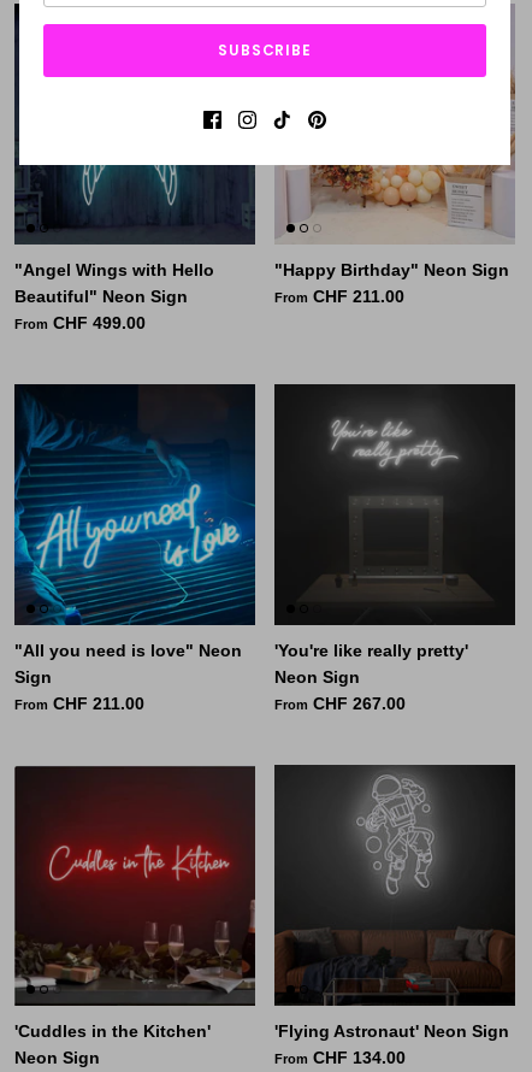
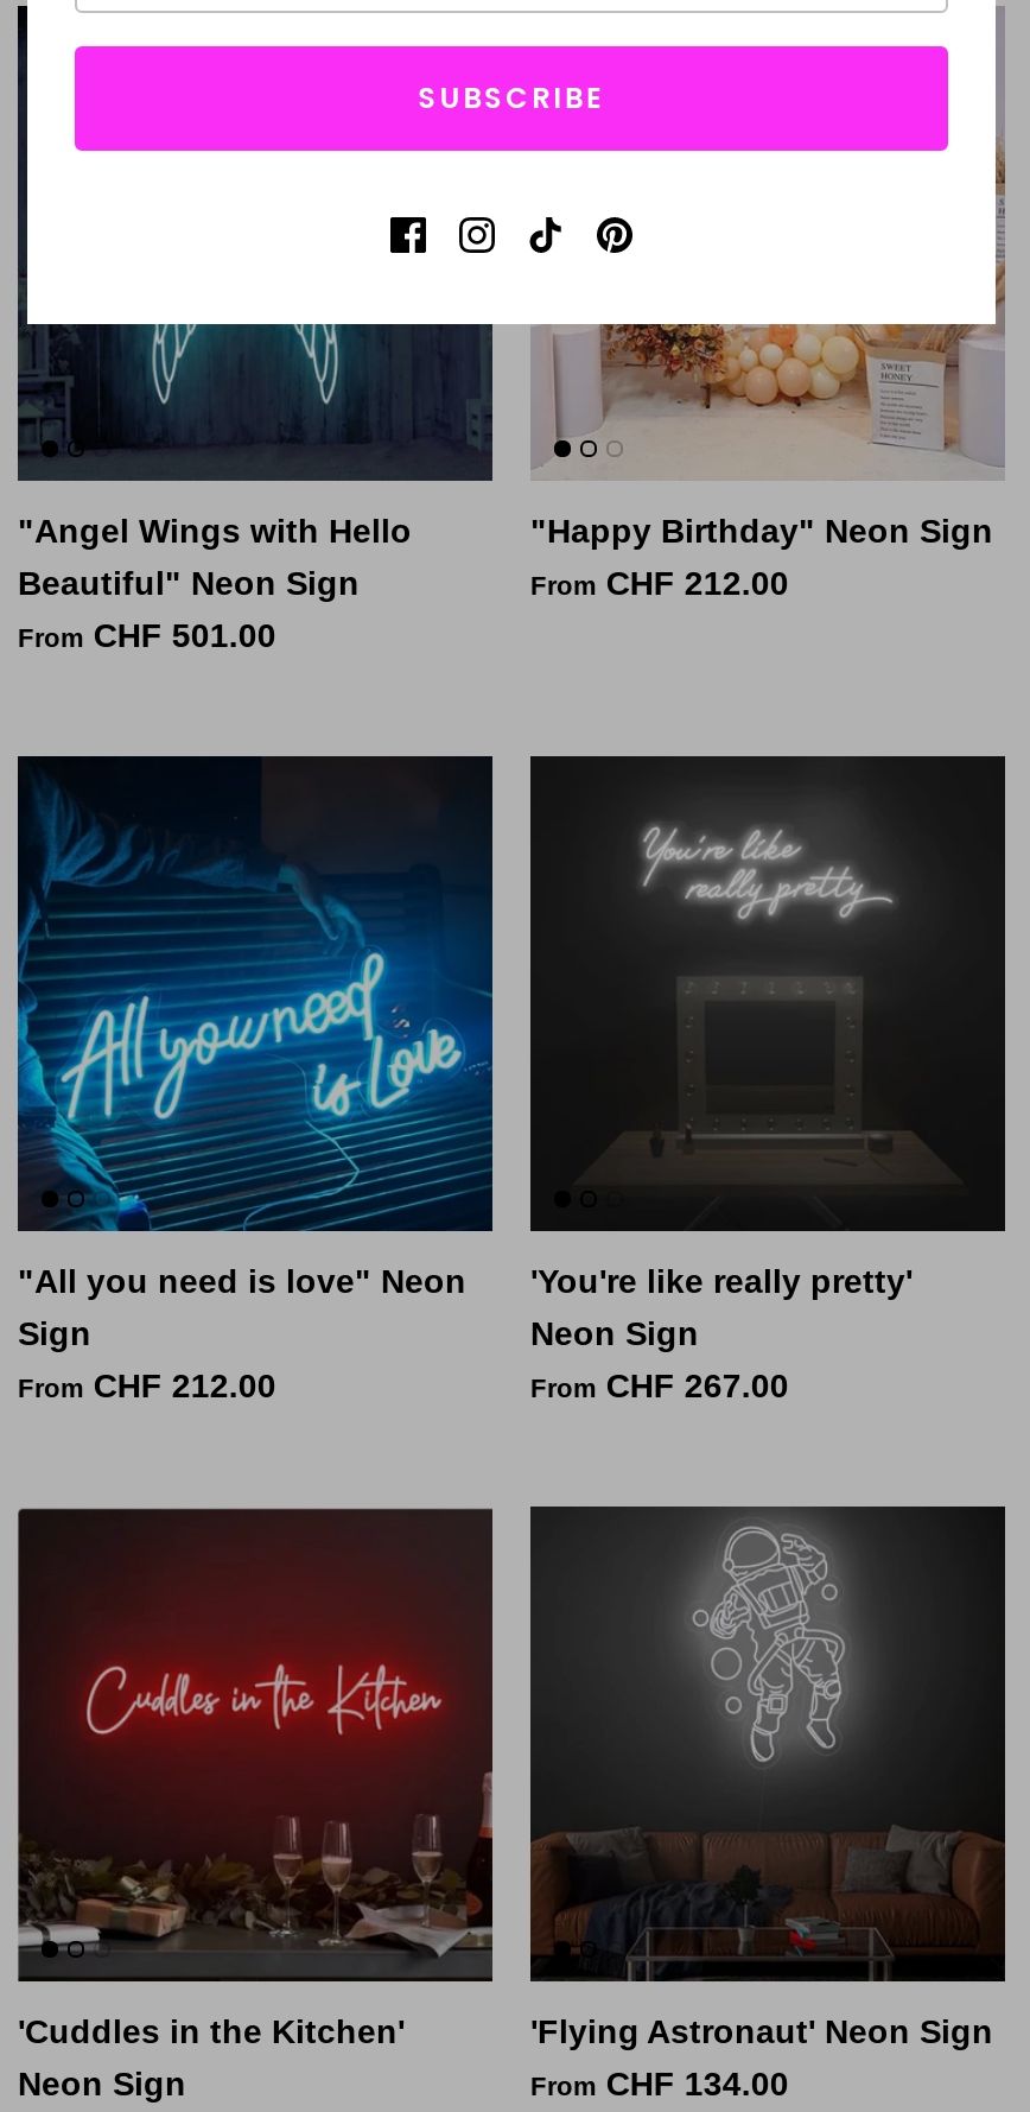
- From CHF 211.00
+ From CHF 212.00

- From CHF 499.00
+ From CHF 501.00

- From CHF 211.00
+ From CHF 212.00
